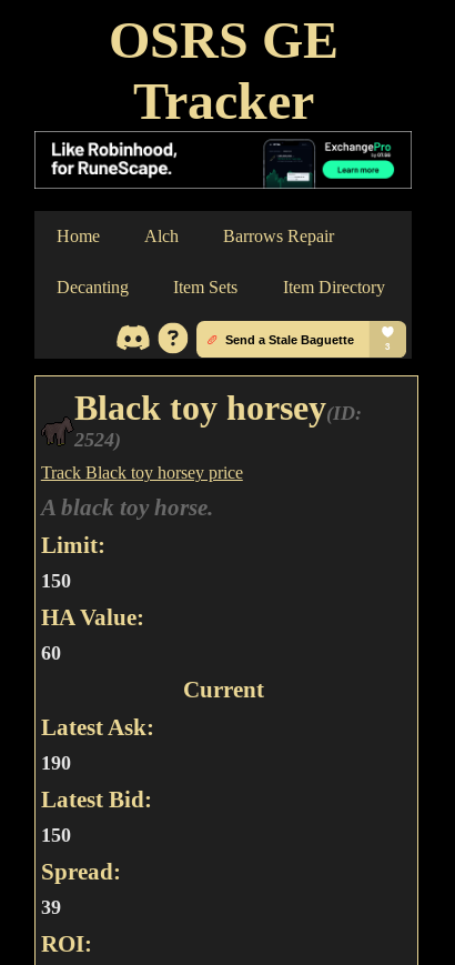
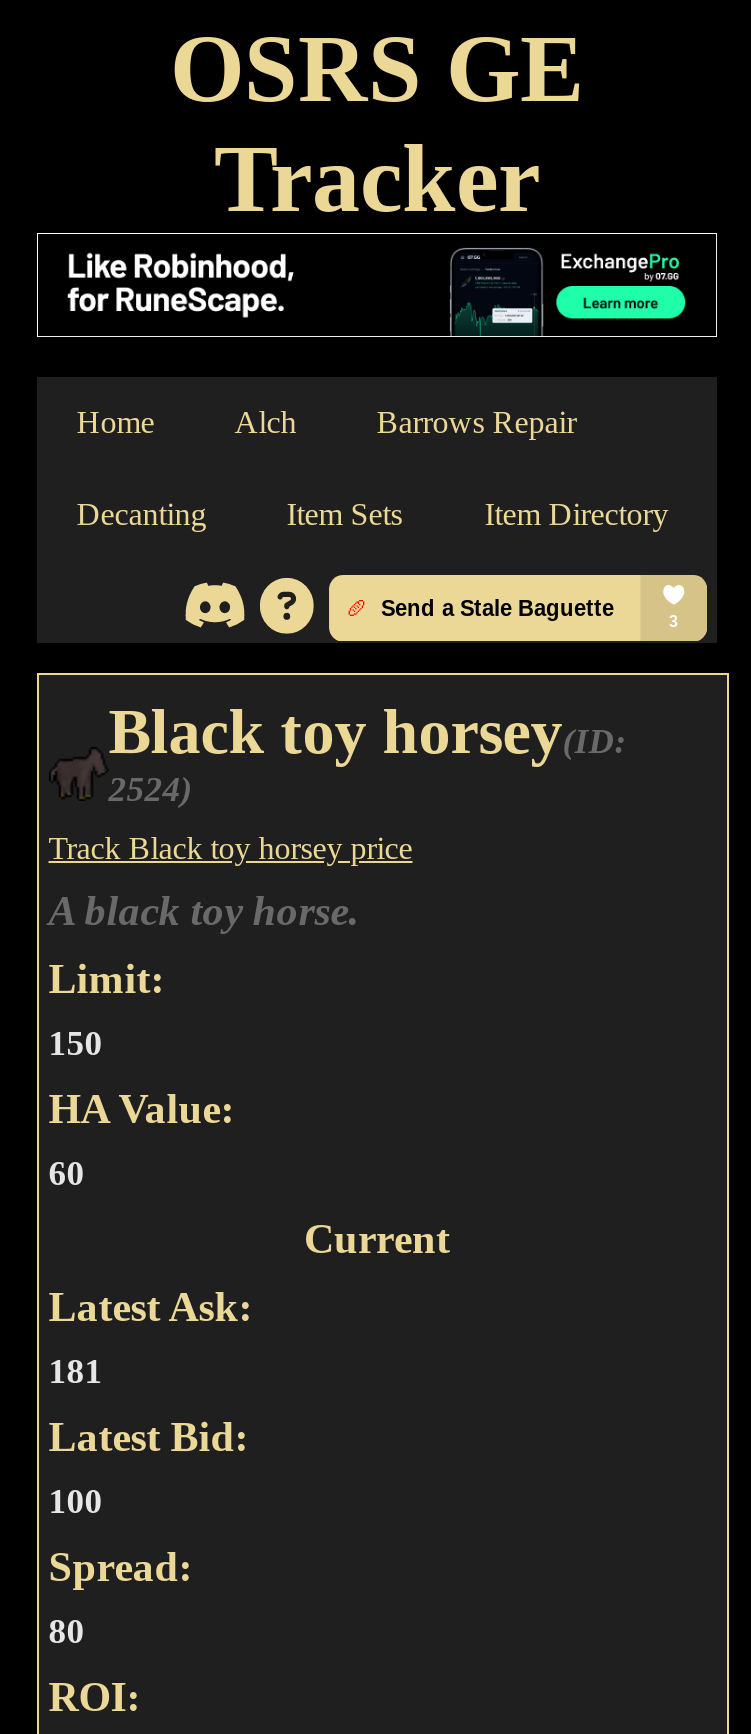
- 190
+ 181

- 150
+ 100

- 39
+ 80
